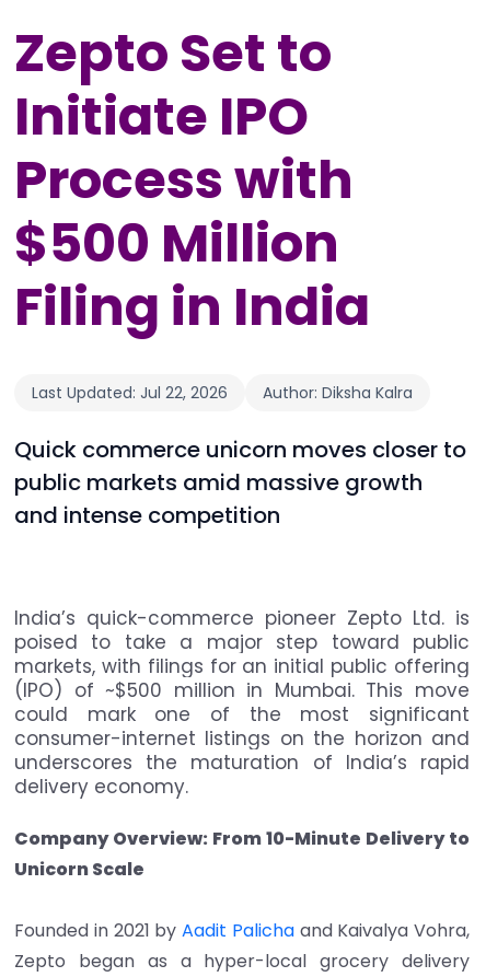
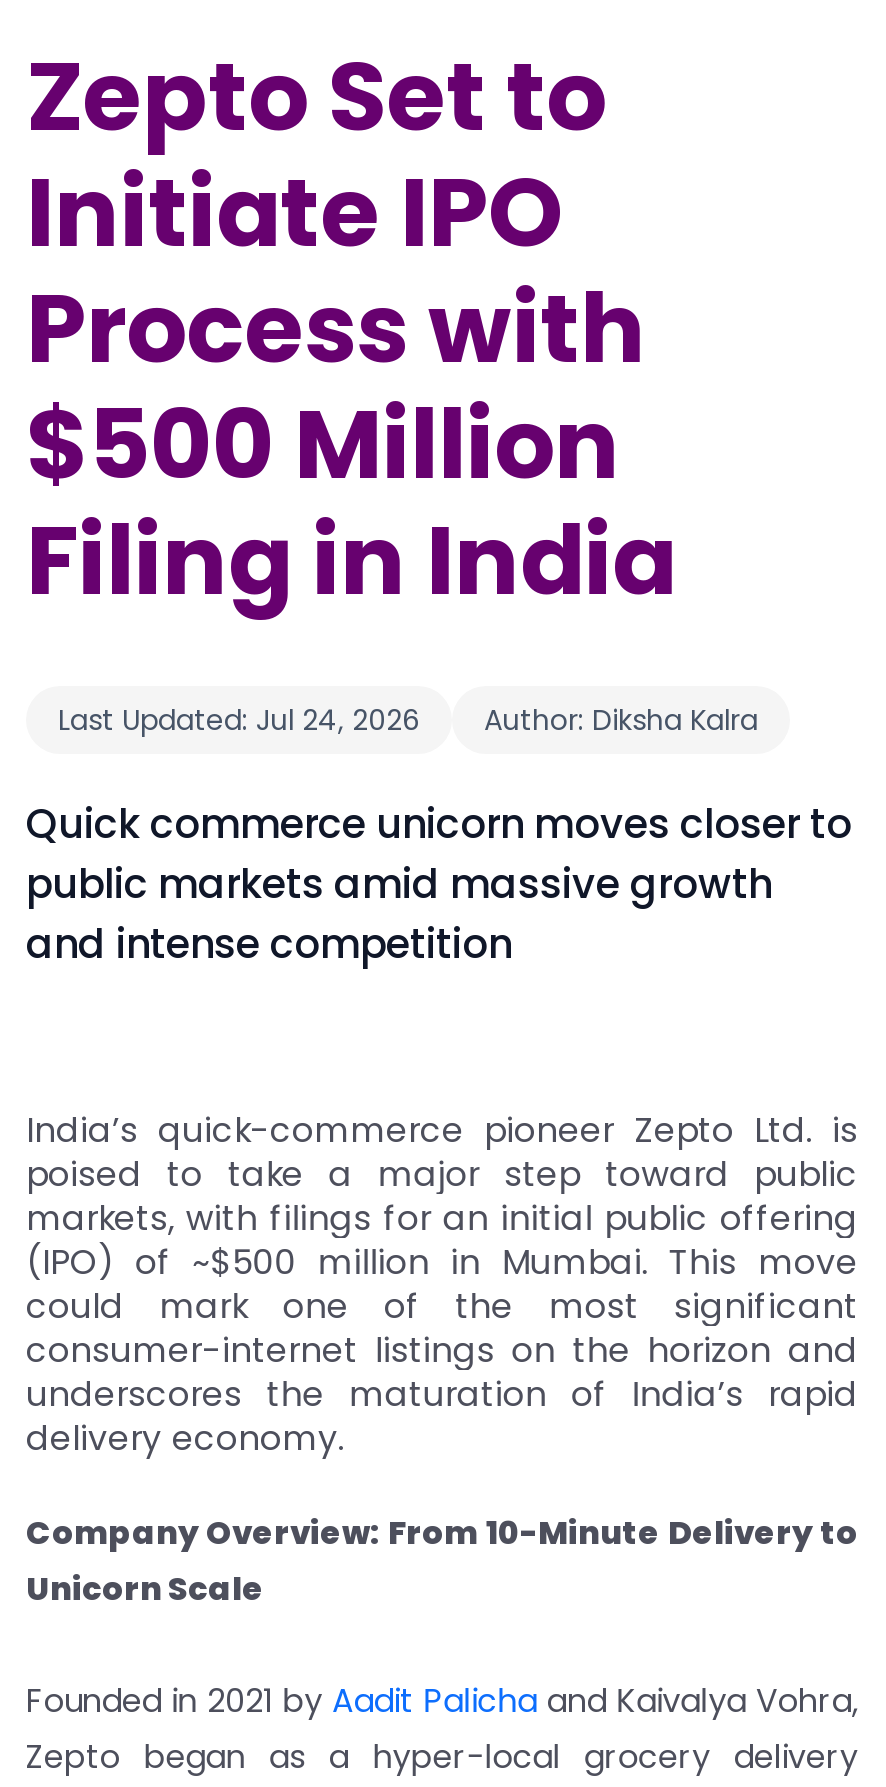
- Last Updated: Jul 22, 2026
+ Last Updated: Jul 24, 2026
